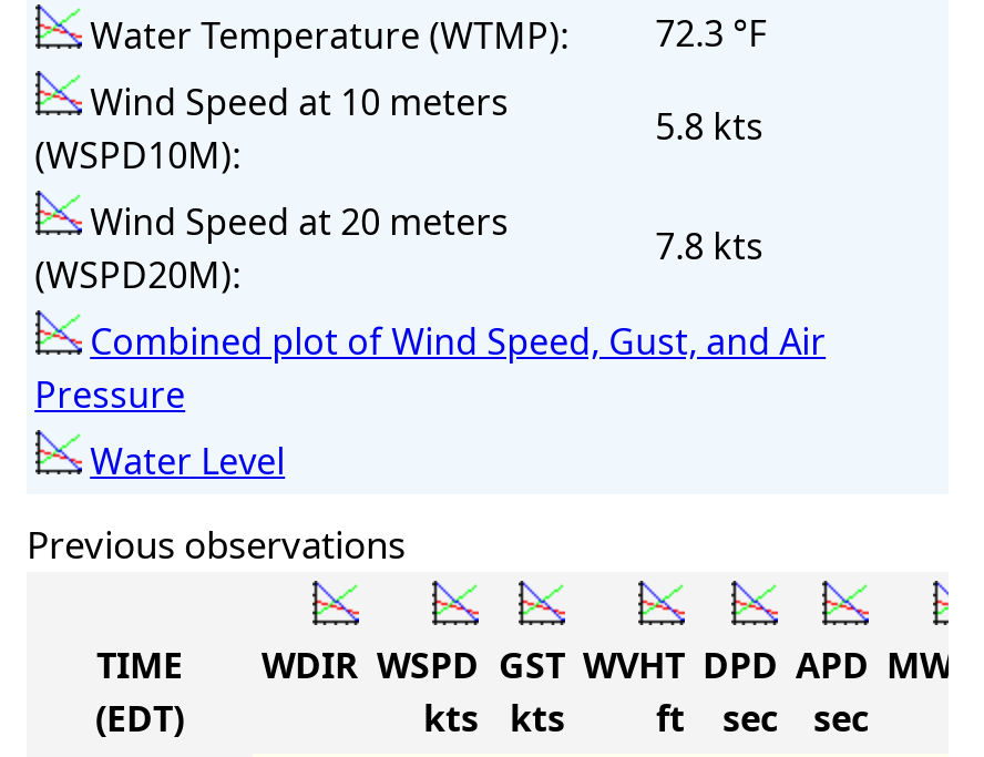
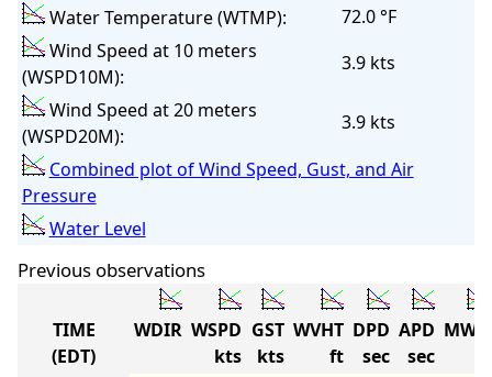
- 72.3 °F
+ 72.0 °F

- 5.8 kts
+ 3.9 kts

- 7.8 kts
+ 3.9 kts
